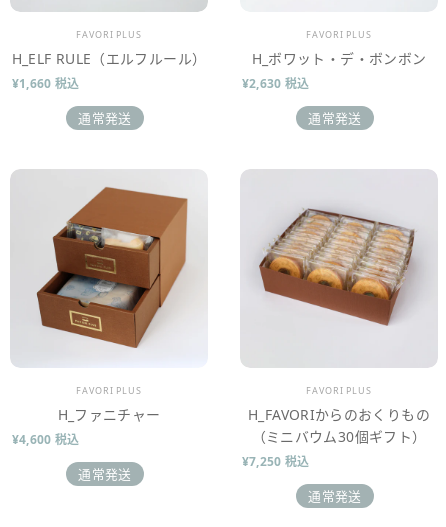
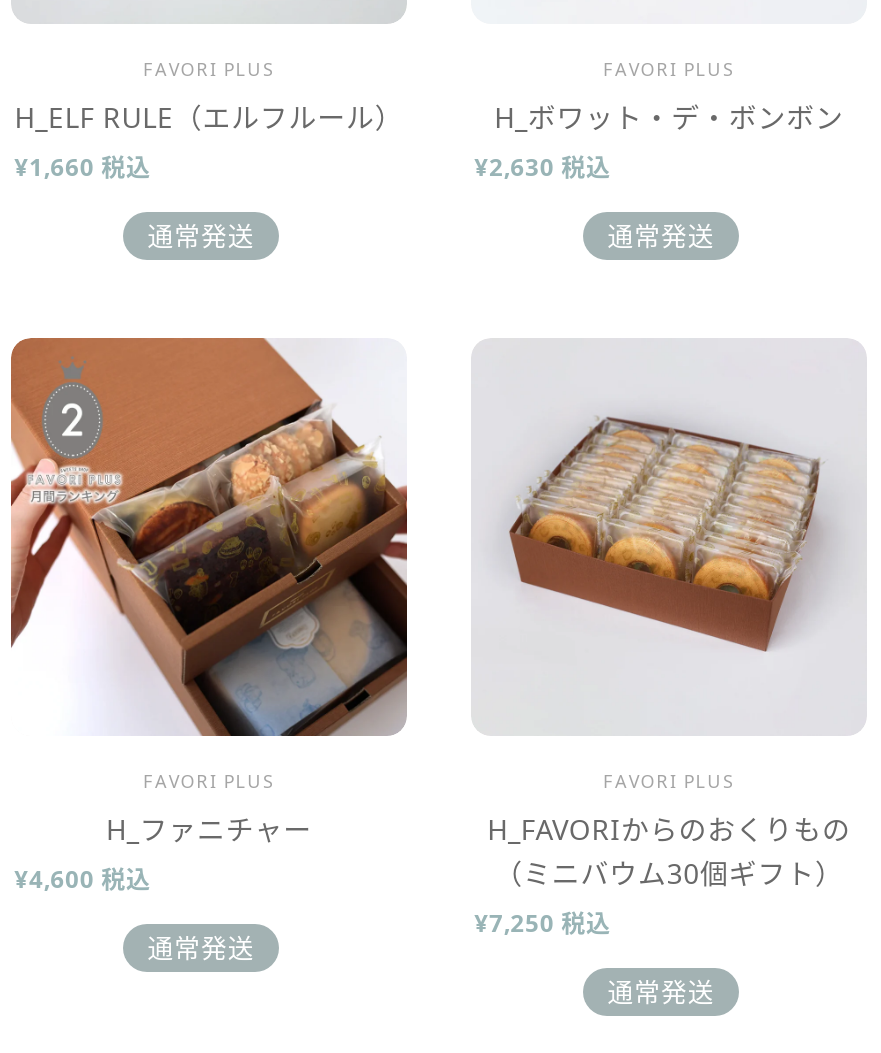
- [image]
+ [image]
